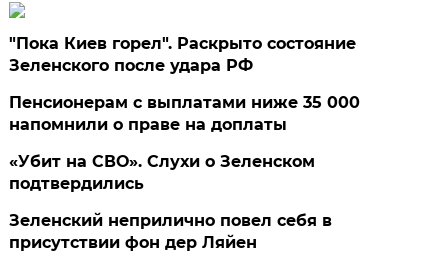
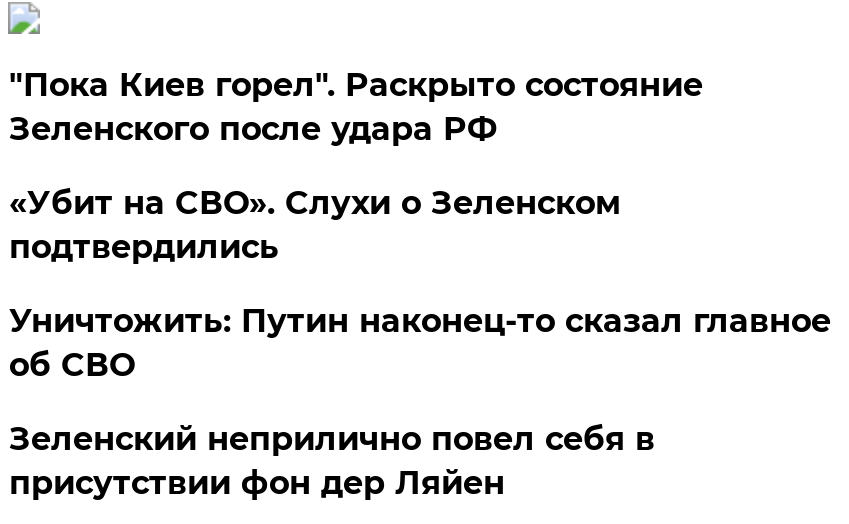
- Пенсионерам с выплатами ниже 35 000
- напомнили о праве на доплаты

moved up: «Убит на СВО». Слухи о Зеленском | подтвердились

+ Уничтожить: Путин наконец-то сказал главное
+ об СВО
